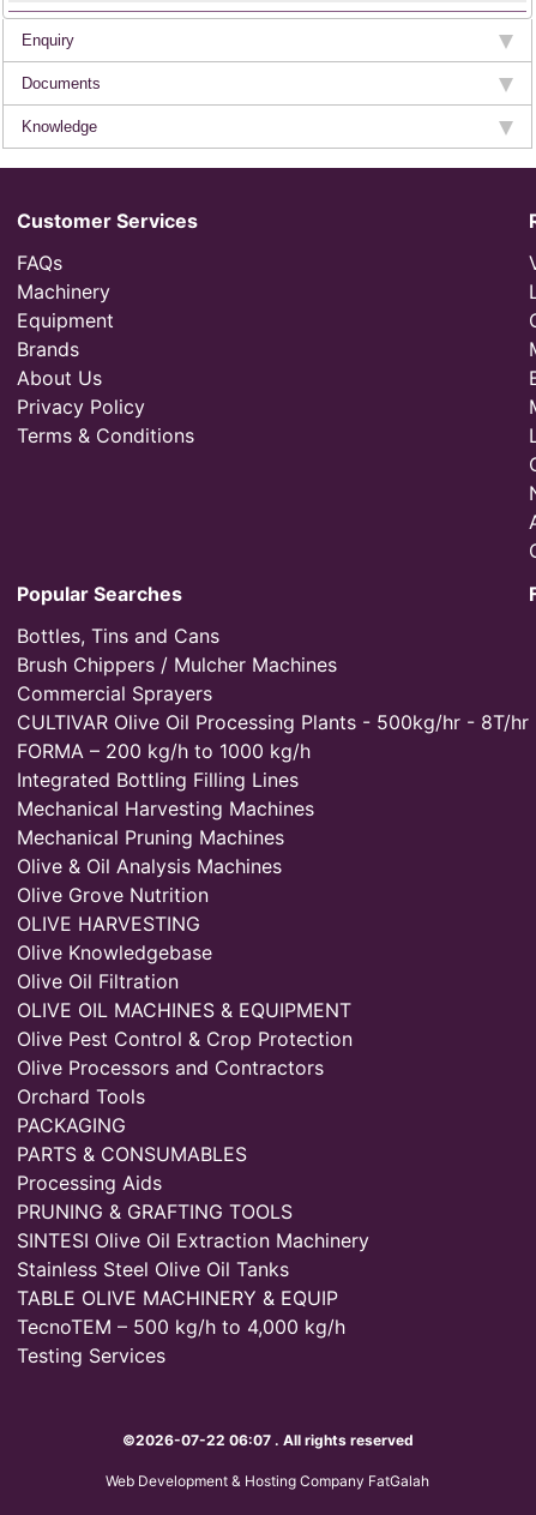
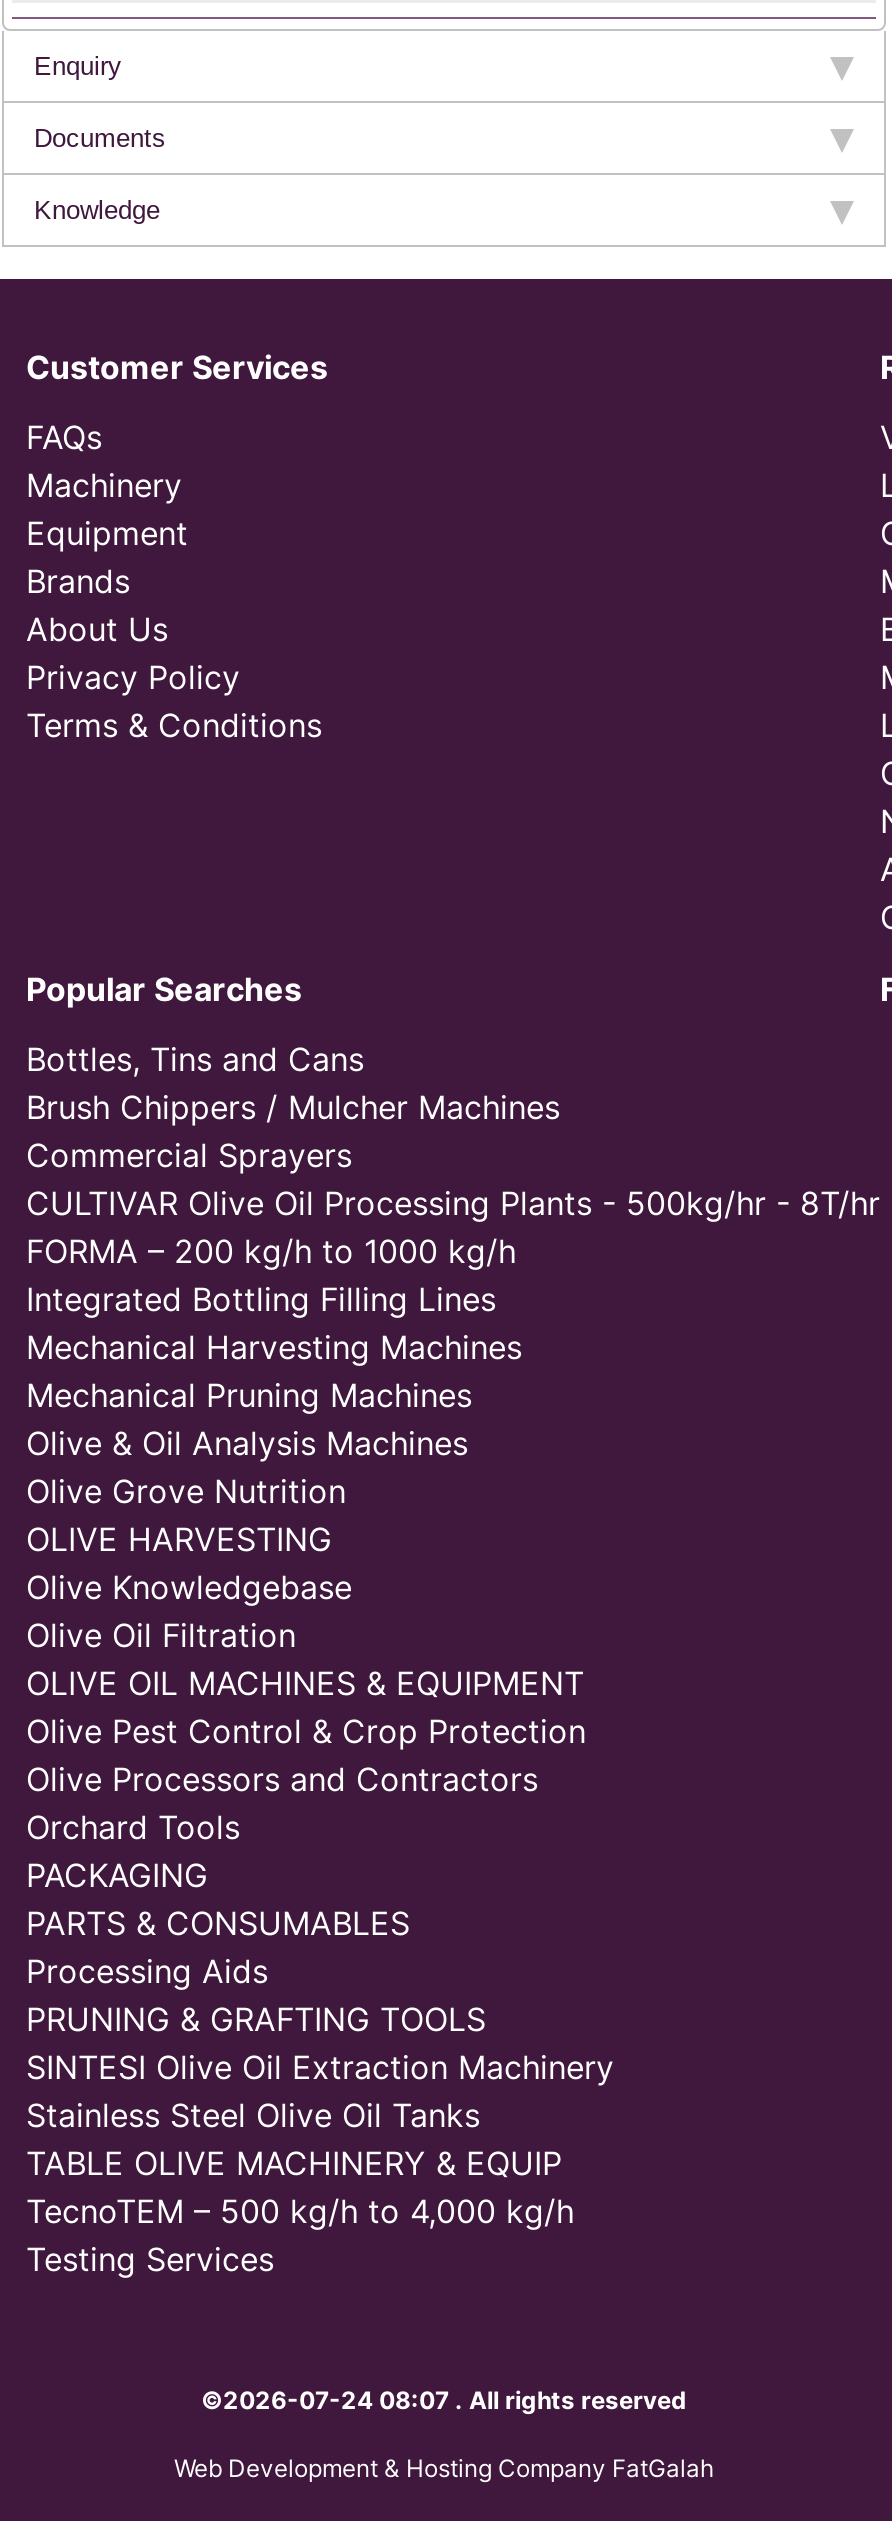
- ©2026-07-22 06:07 . All rights reserved
+ ©2026-07-24 08:07 . All rights reserved
